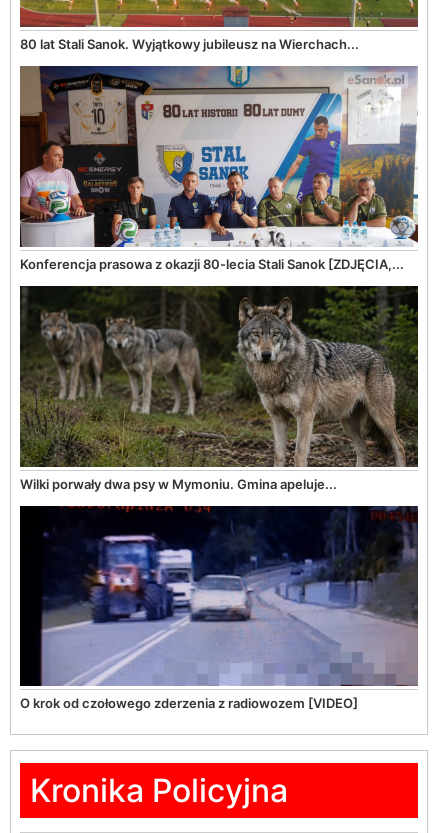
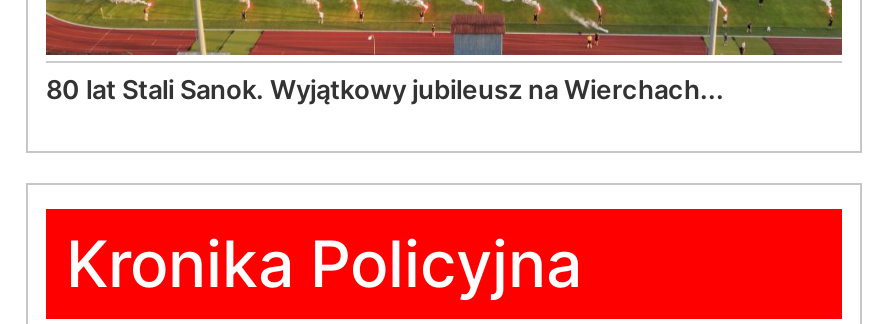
- [image]
- Konferencja prasowa z okazji 80-lecia Stali Sanok [ZDJĘCIA,...

- [image]
- Wilki porwały dwa psy w Mymoniu. Gmina apeluje...

- [image]
- O krok od czołowego zderzenia z radiowozem [VIDEO]
